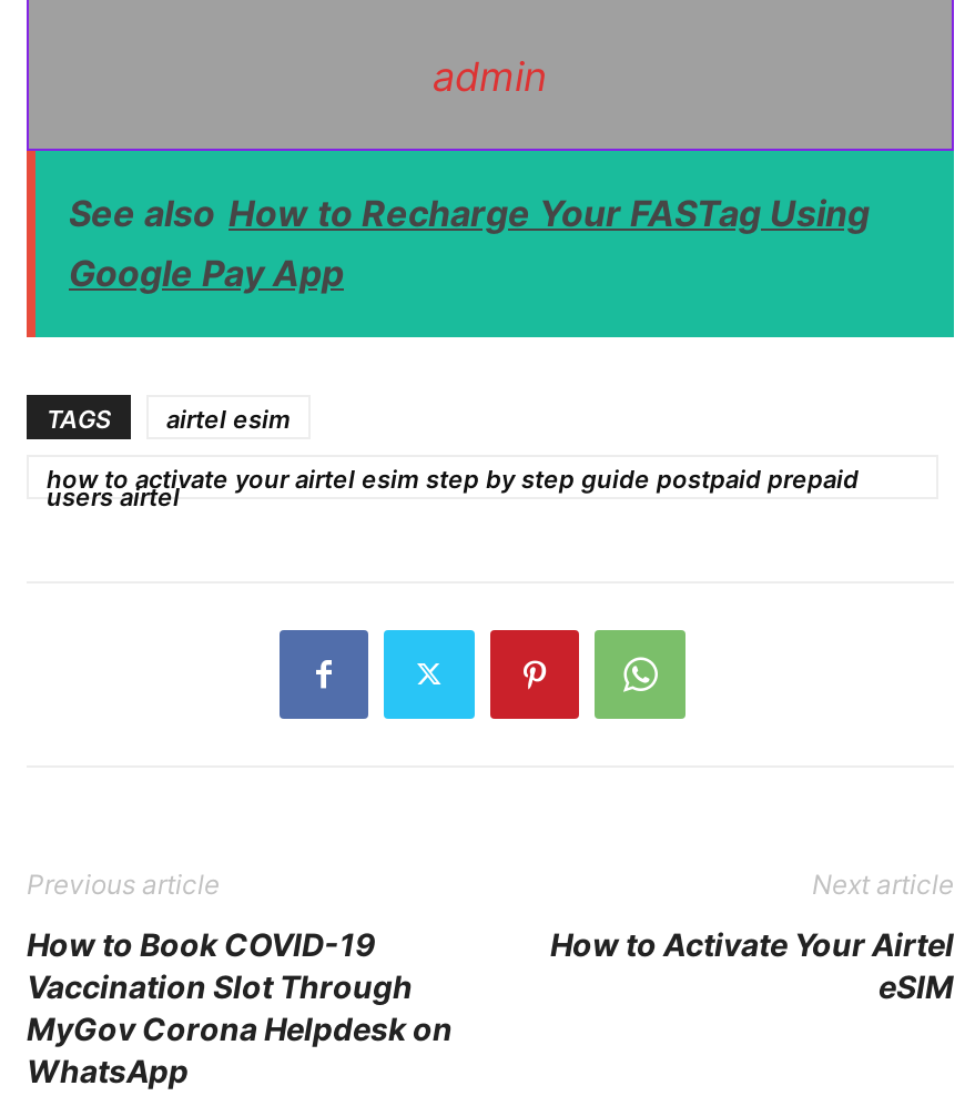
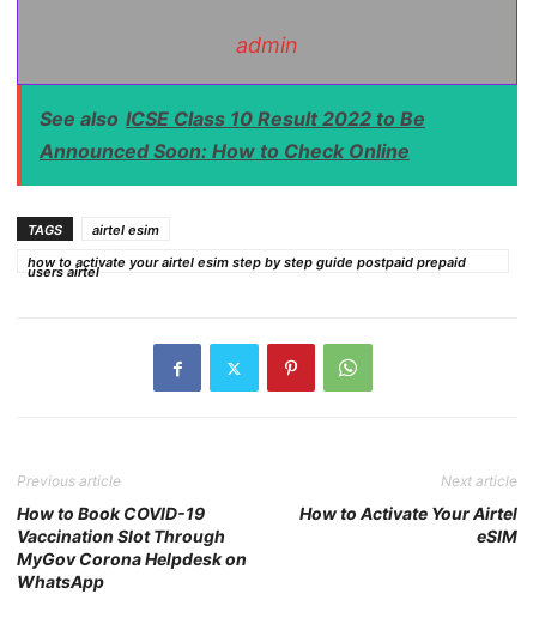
- See also How to Recharge Your FASTag Using
- Google Pay App
+ See also ICSE Class 10 Result 2022 to Be
+ Announced Soon: How to Check Online
